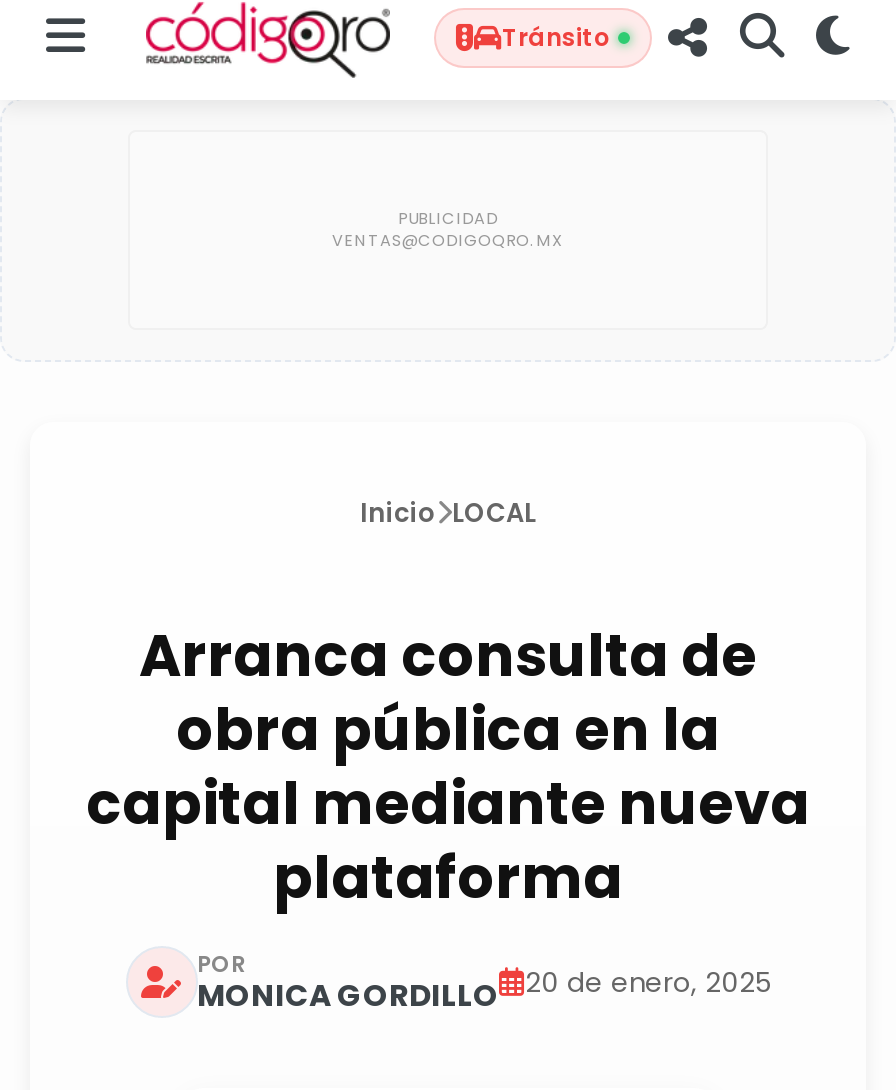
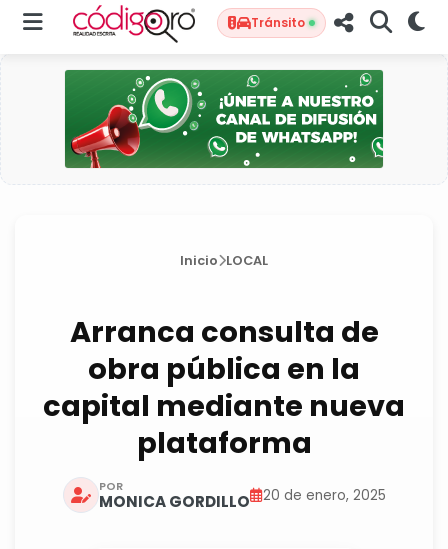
+ [image]
